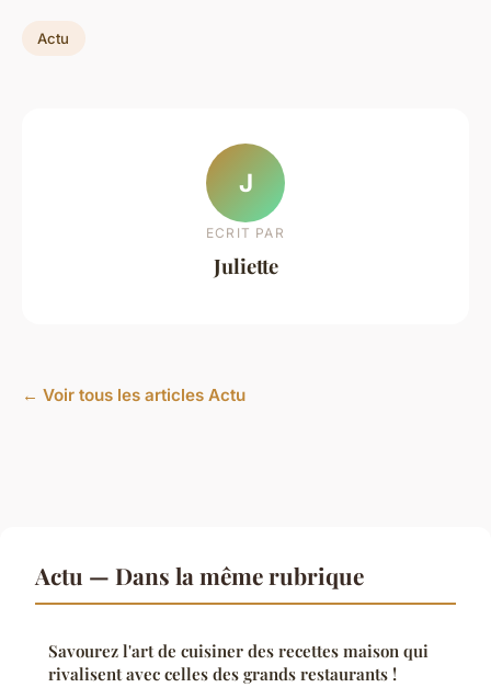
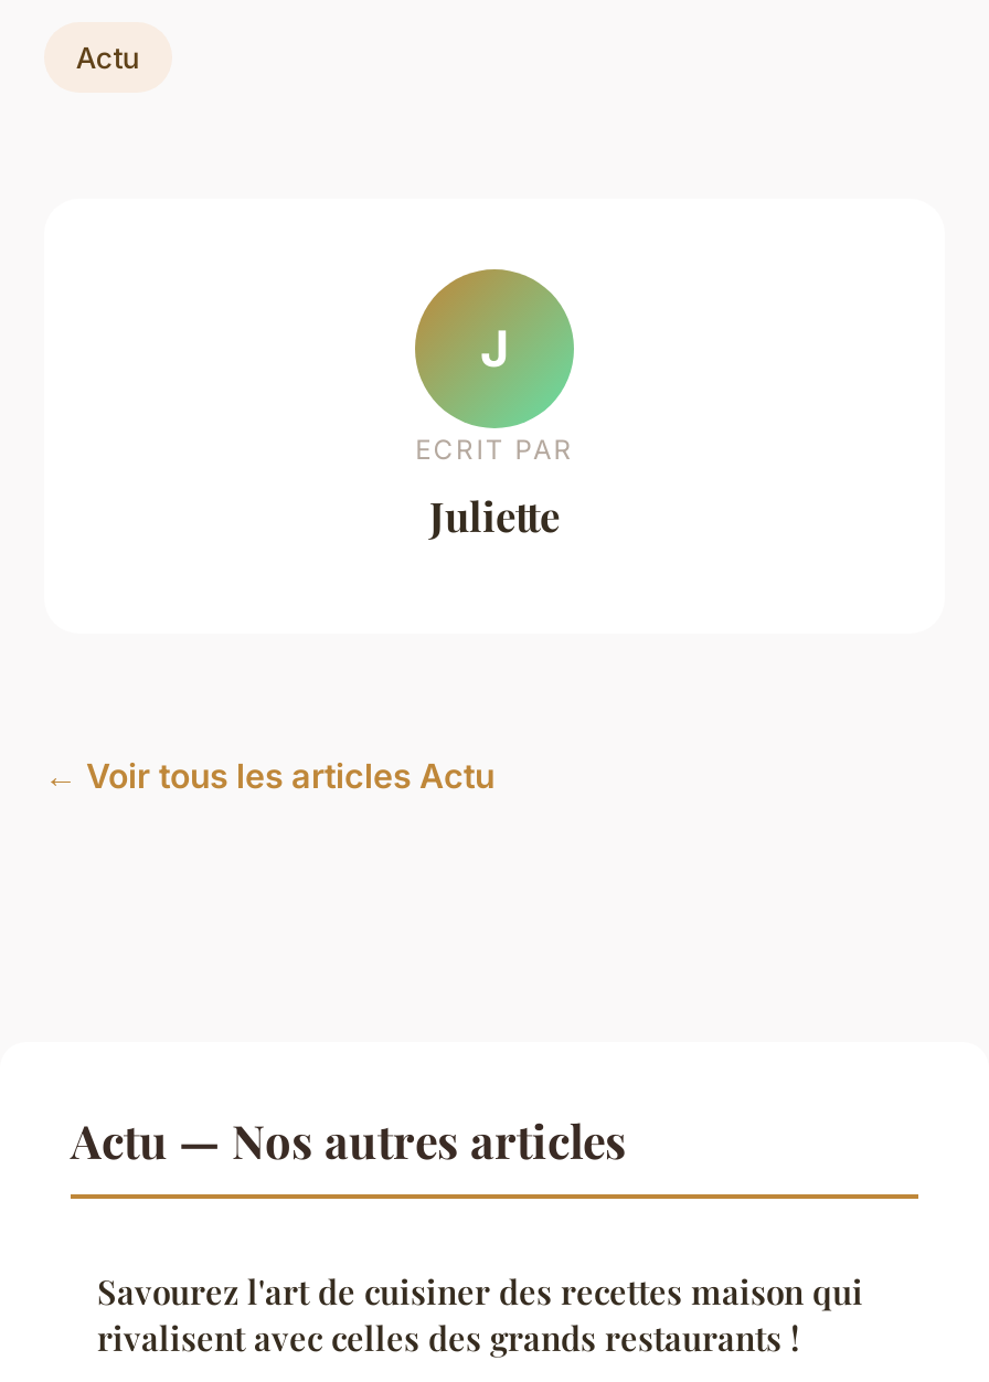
- Actu — Dans la même rubrique
+ Actu — Nos autres articles
